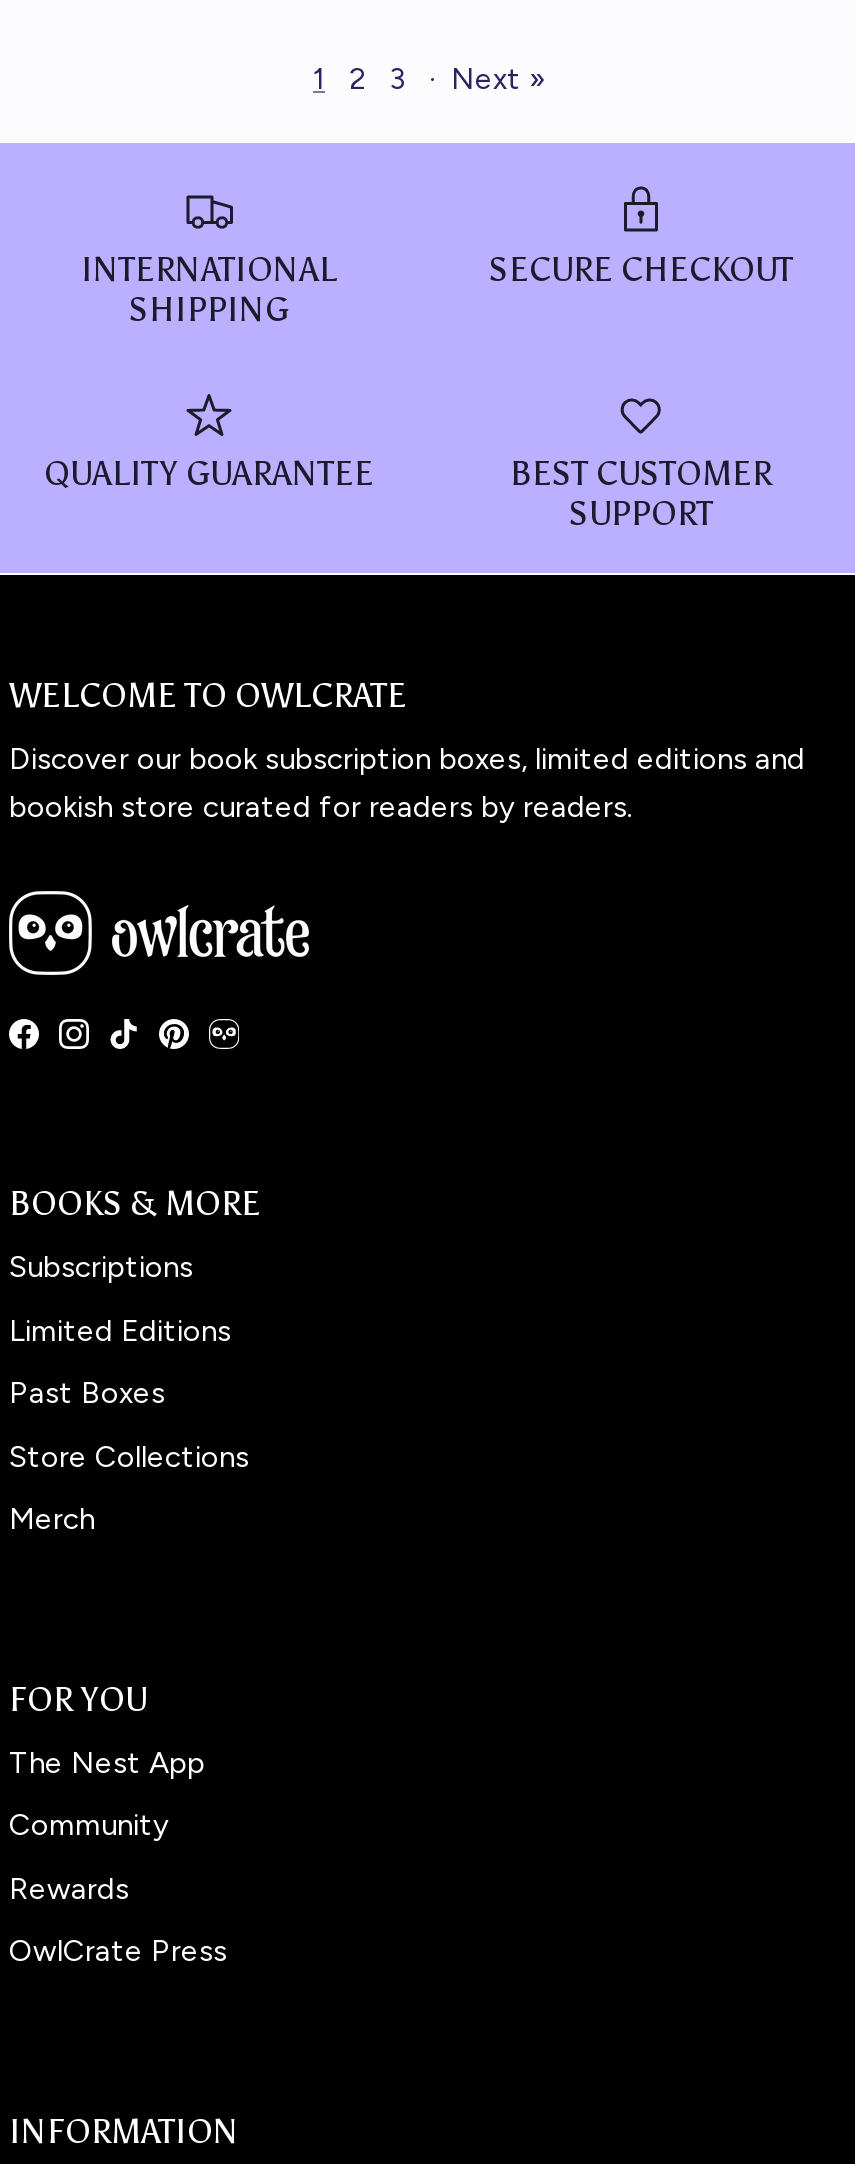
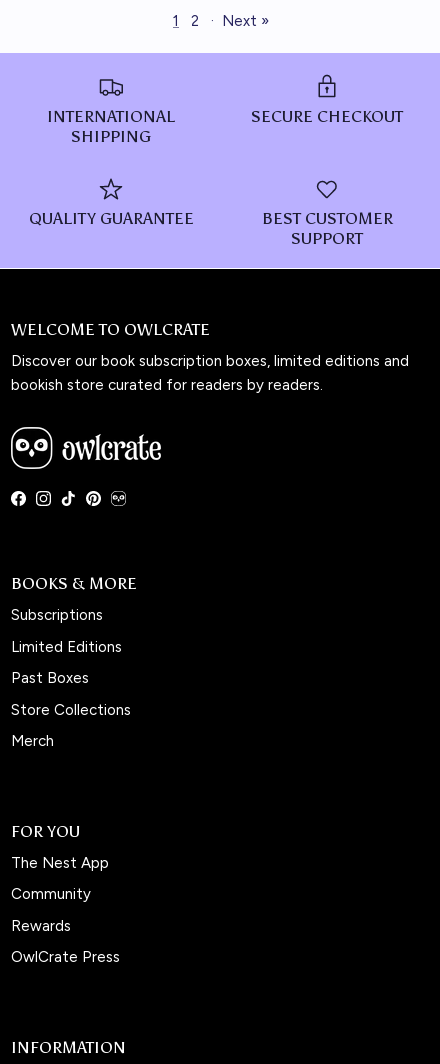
- 3
